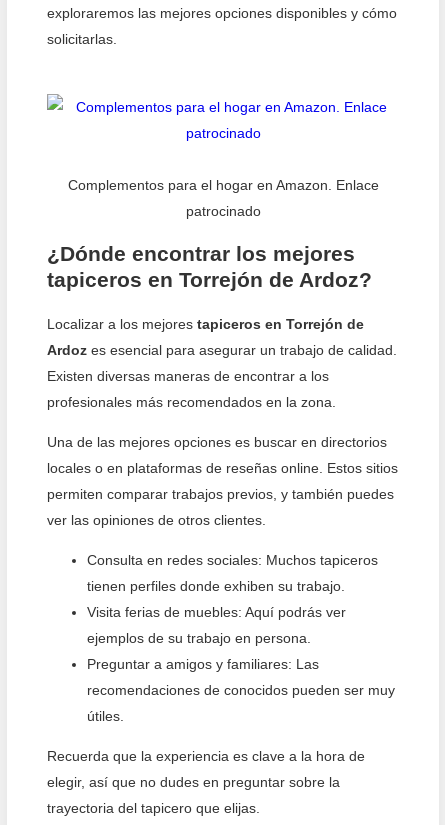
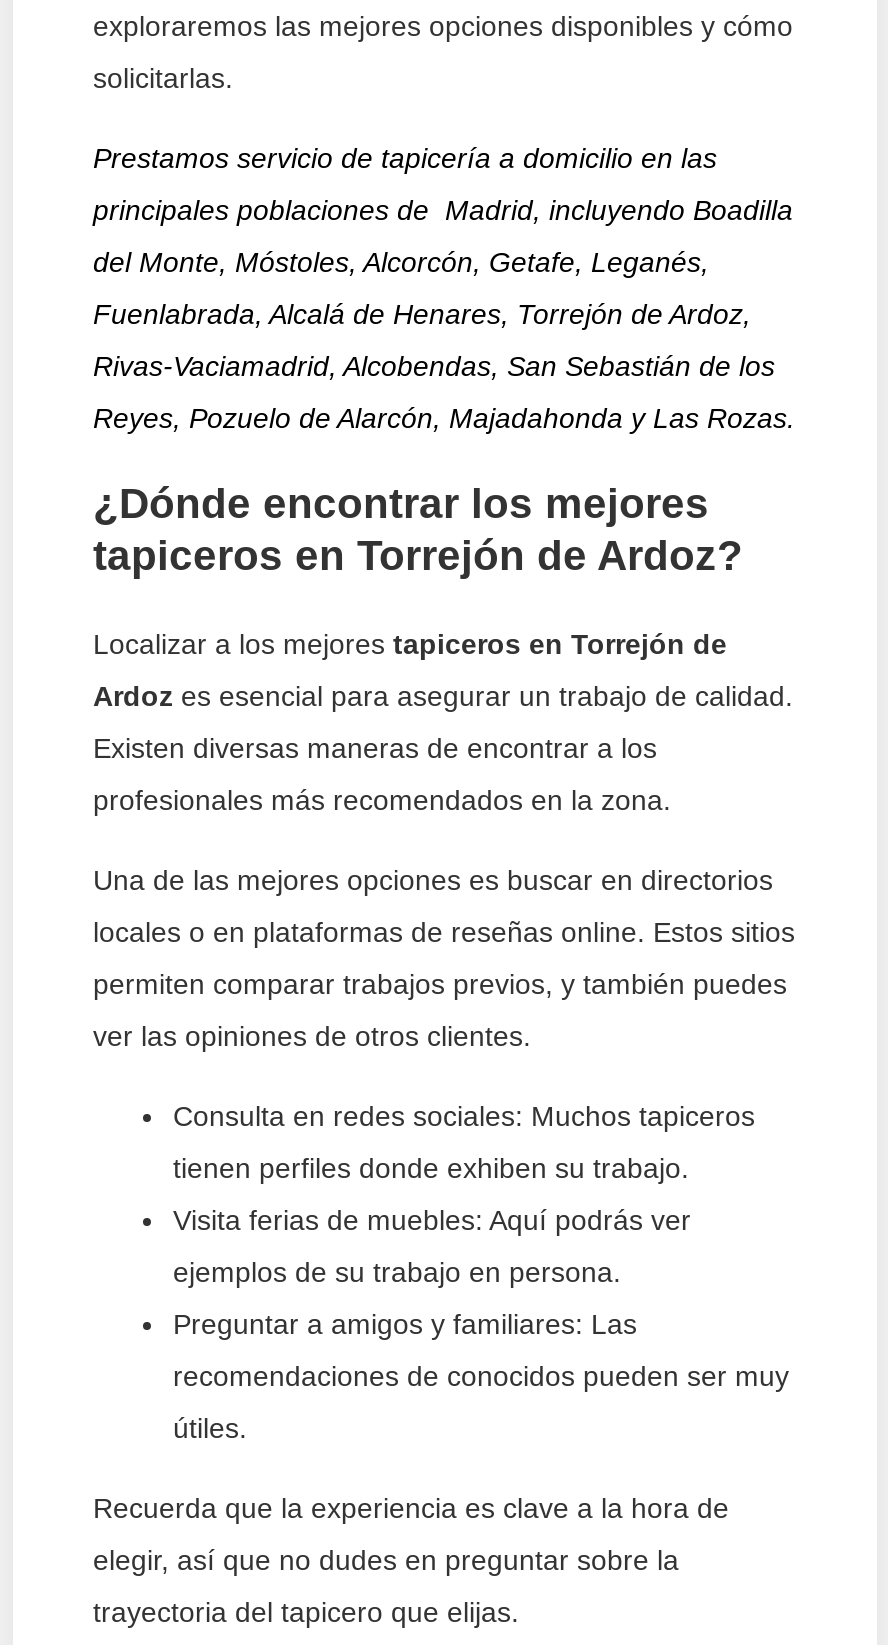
- Complementos para el hogar en Amazon. Enlace
- patrocinado
+ Prestamos servicio de tapicería a domicilio en las
+ principales poblaciones de Madrid, incluyendo Boadilla
+ del Monte, Móstoles, Alcorcón, Getafe, Leganés,
+ Fuenlabrada, Alcalá de Henares, Torrejón de Ardoz,
+ Rivas-Vaciamadrid, Alcobendas, San Sebastián de los
+ Reyes, Pozuelo de Alarcón, Majadahonda y Las Rozas.
